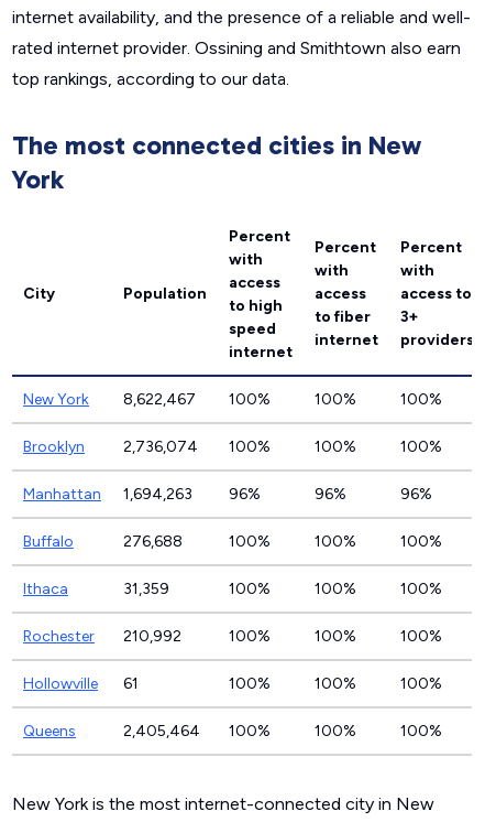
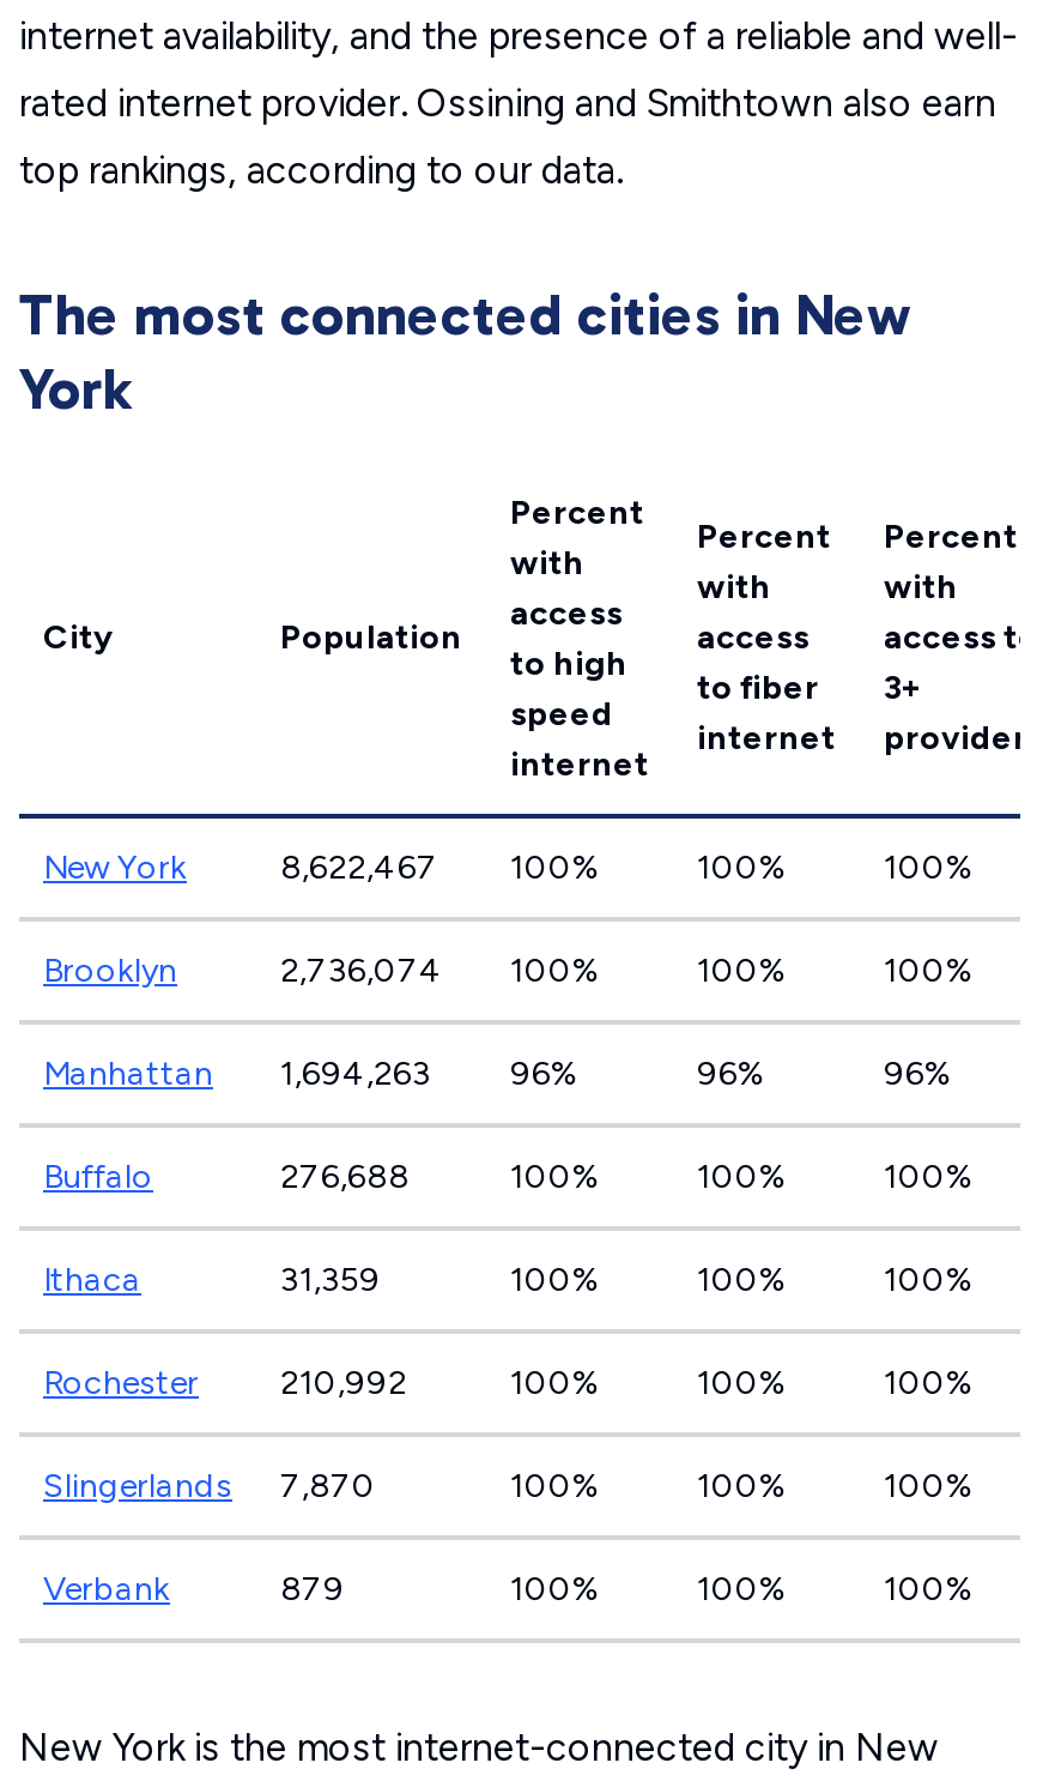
- Hollowville
- 61
+ Slingerlands
+ 7,870

- Queens
- 2,405,464
+ Verbank
+ 879
